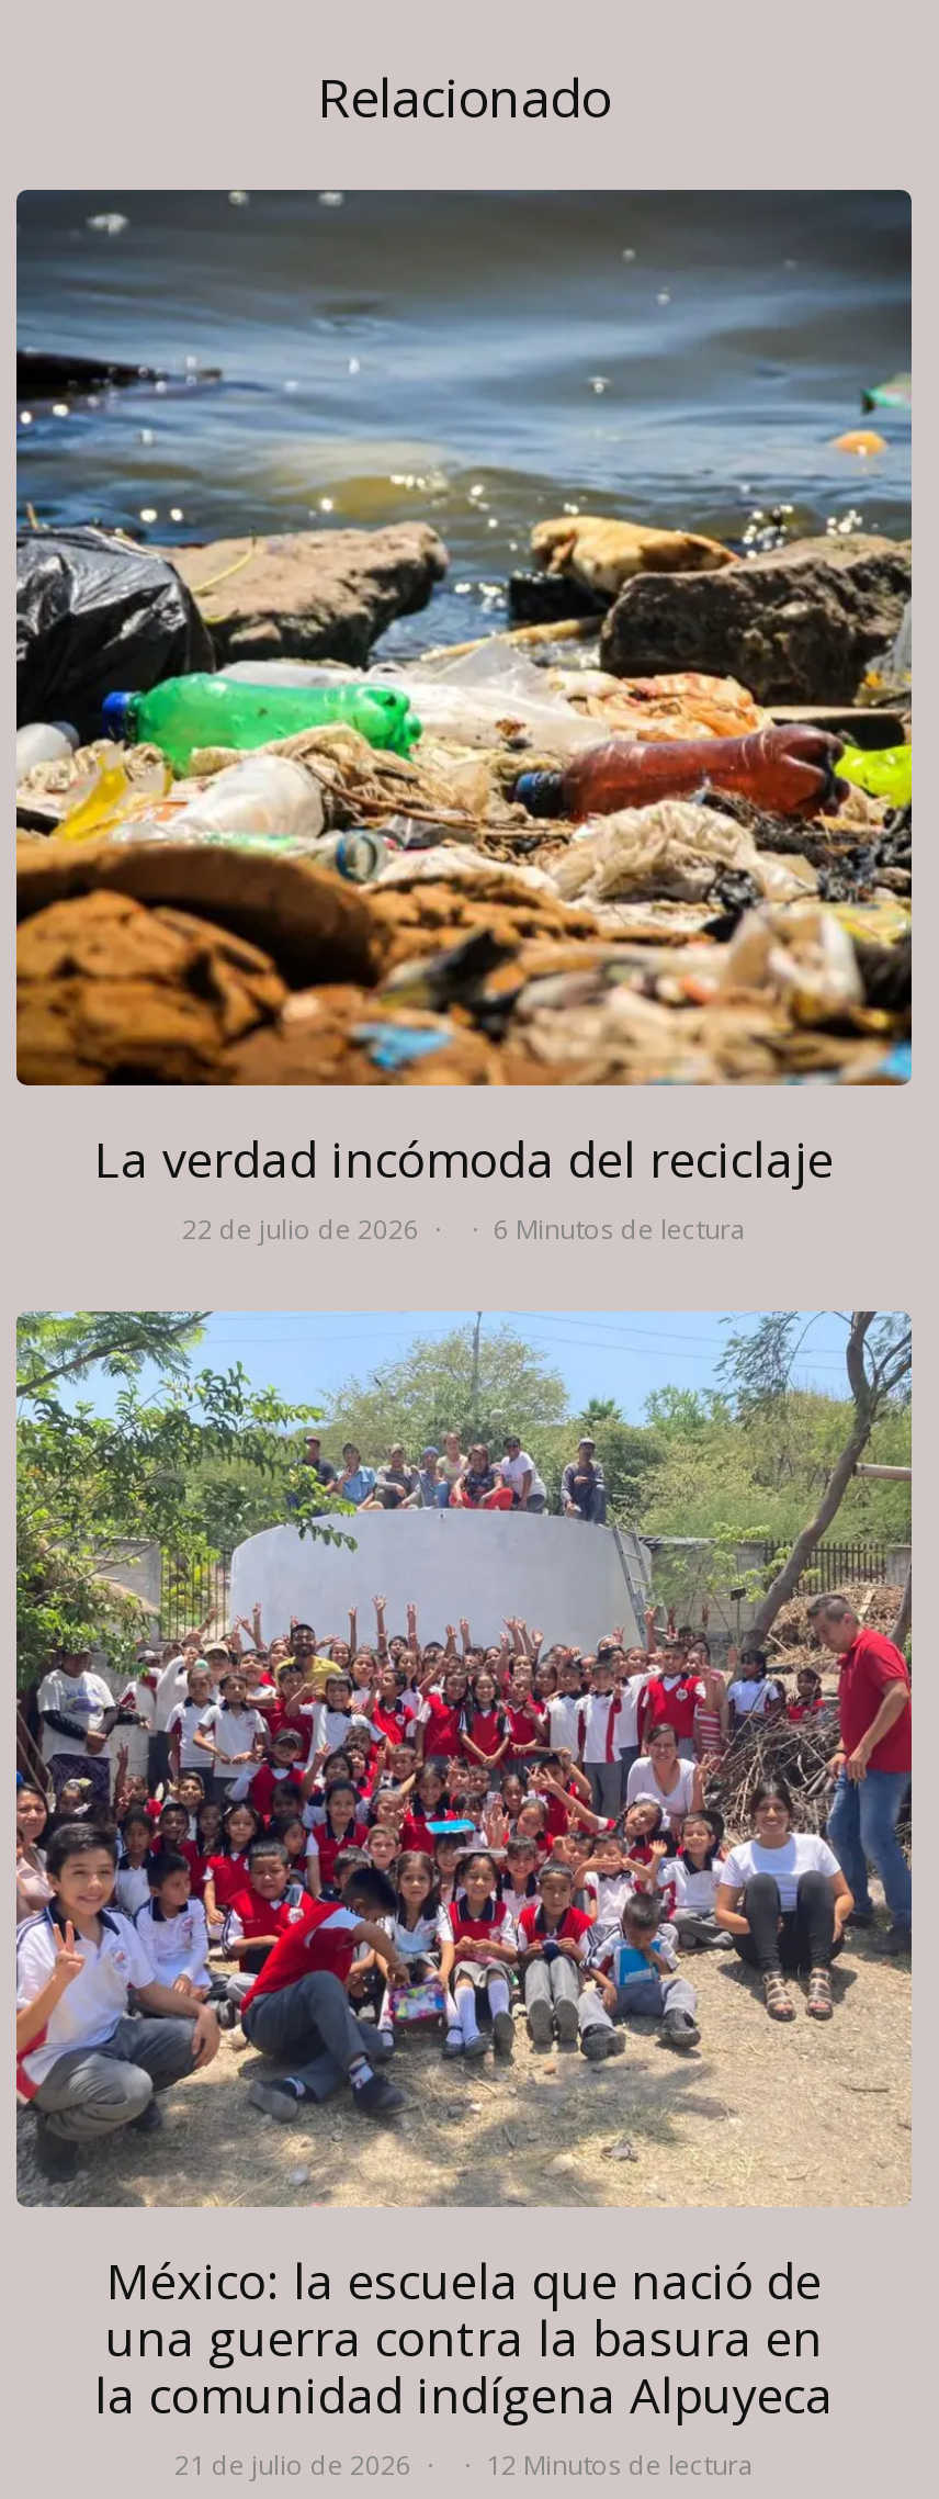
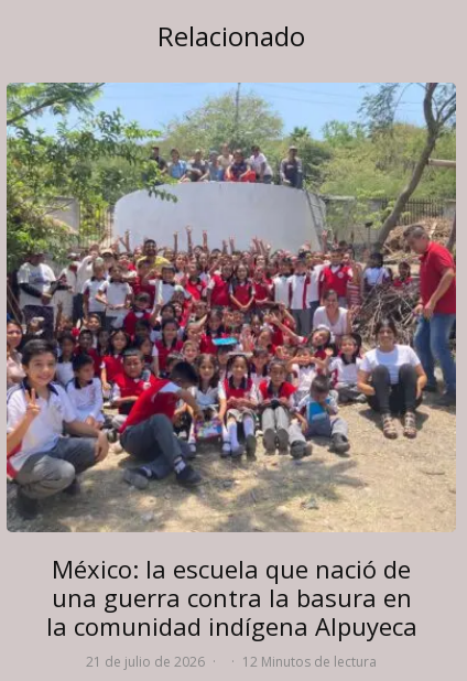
- [image]
- La verdad incómoda del reciclaje
- 22 de julio de 2026 ·
- · 6 Minutos de lectura
